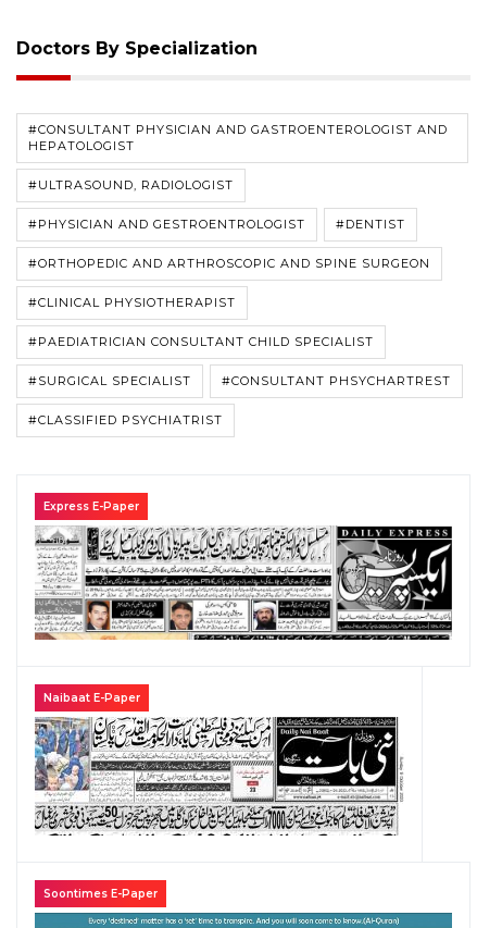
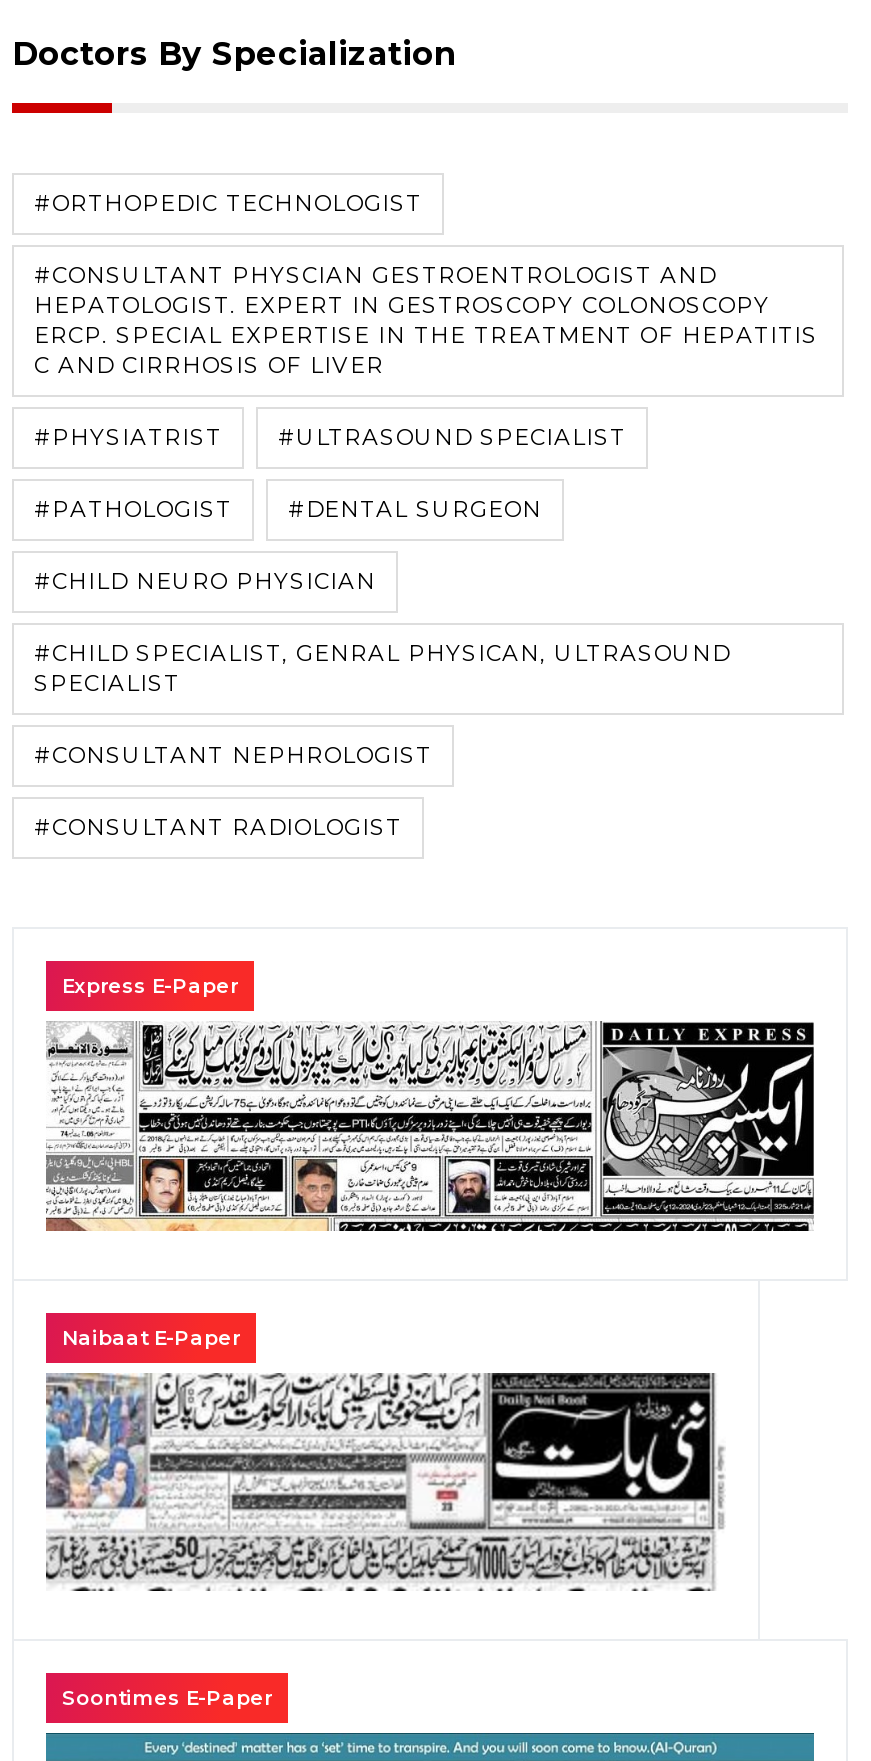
- #CONSULTANT PHYSICIAN AND GASTROENTEROLOGIST AND
- HEPATOLOGIST
+ #ORTHOPEDIC TECHNOLOGIST

- #ULTRASOUND, RADIOLOGIST
+ #CONSULTANT PHYSCIAN GESTROENTROLOGIST AND
+ HEPATOLOGIST. EXPERT IN GESTROSCOPY COLONOSCOPY
+ ERCP. SPECIAL EXPERTISE IN THE TREATMENT OF HEPATITIS
+ C AND CIRRHOSIS OF LIVER

- #PHYSICIAN AND GESTROENTROLOGIST
- #DENTIST
+ #PHYSIATRIST
+ #ULTRASOUND SPECIALIST

- #ORTHOPEDIC AND ARTHROSCOPIC AND SPINE SURGEON
+ #PATHOLOGIST
+ #DENTAL SURGEON

- #CLINICAL PHYSIOTHERAPIST
+ #CHILD NEURO PHYSICIAN

- #PAEDIATRICIAN CONSULTANT CHILD SPECIALIST
+ #CHILD SPECIALIST, GENRAL PHYSICAN, ULTRASOUND
+ SPECIALIST

- #SURGICAL SPECIALIST
- #CONSULTANT PHSYCHARTREST
+ #CONSULTANT NEPHROLOGIST

- #CLASSIFIED PSYCHIATRIST
+ #CONSULTANT RADIOLOGIST
